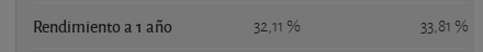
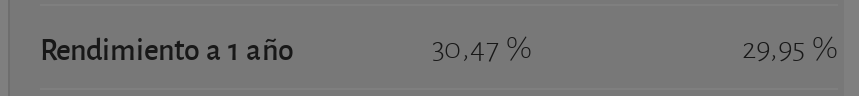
- 32,11 %
+ 30,47 %

- 33,81 %
+ 29,95 %
